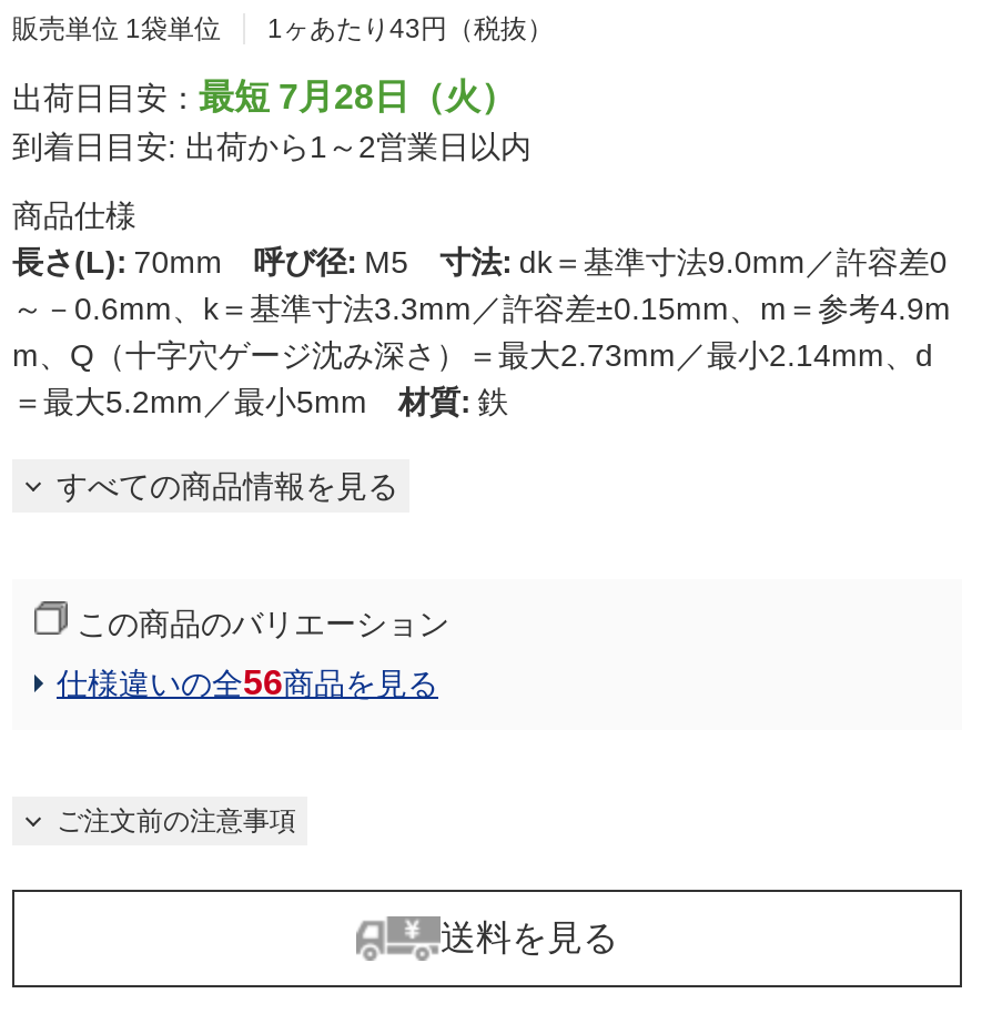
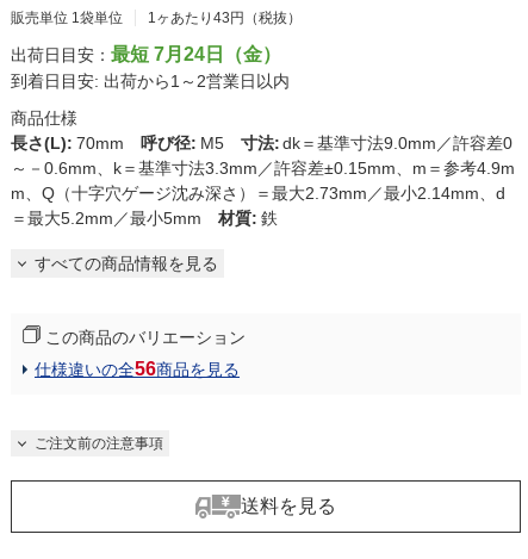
- 出荷日目安：最短 7月28日（火）
+ 出荷日目安：最短 7月24日（金）
